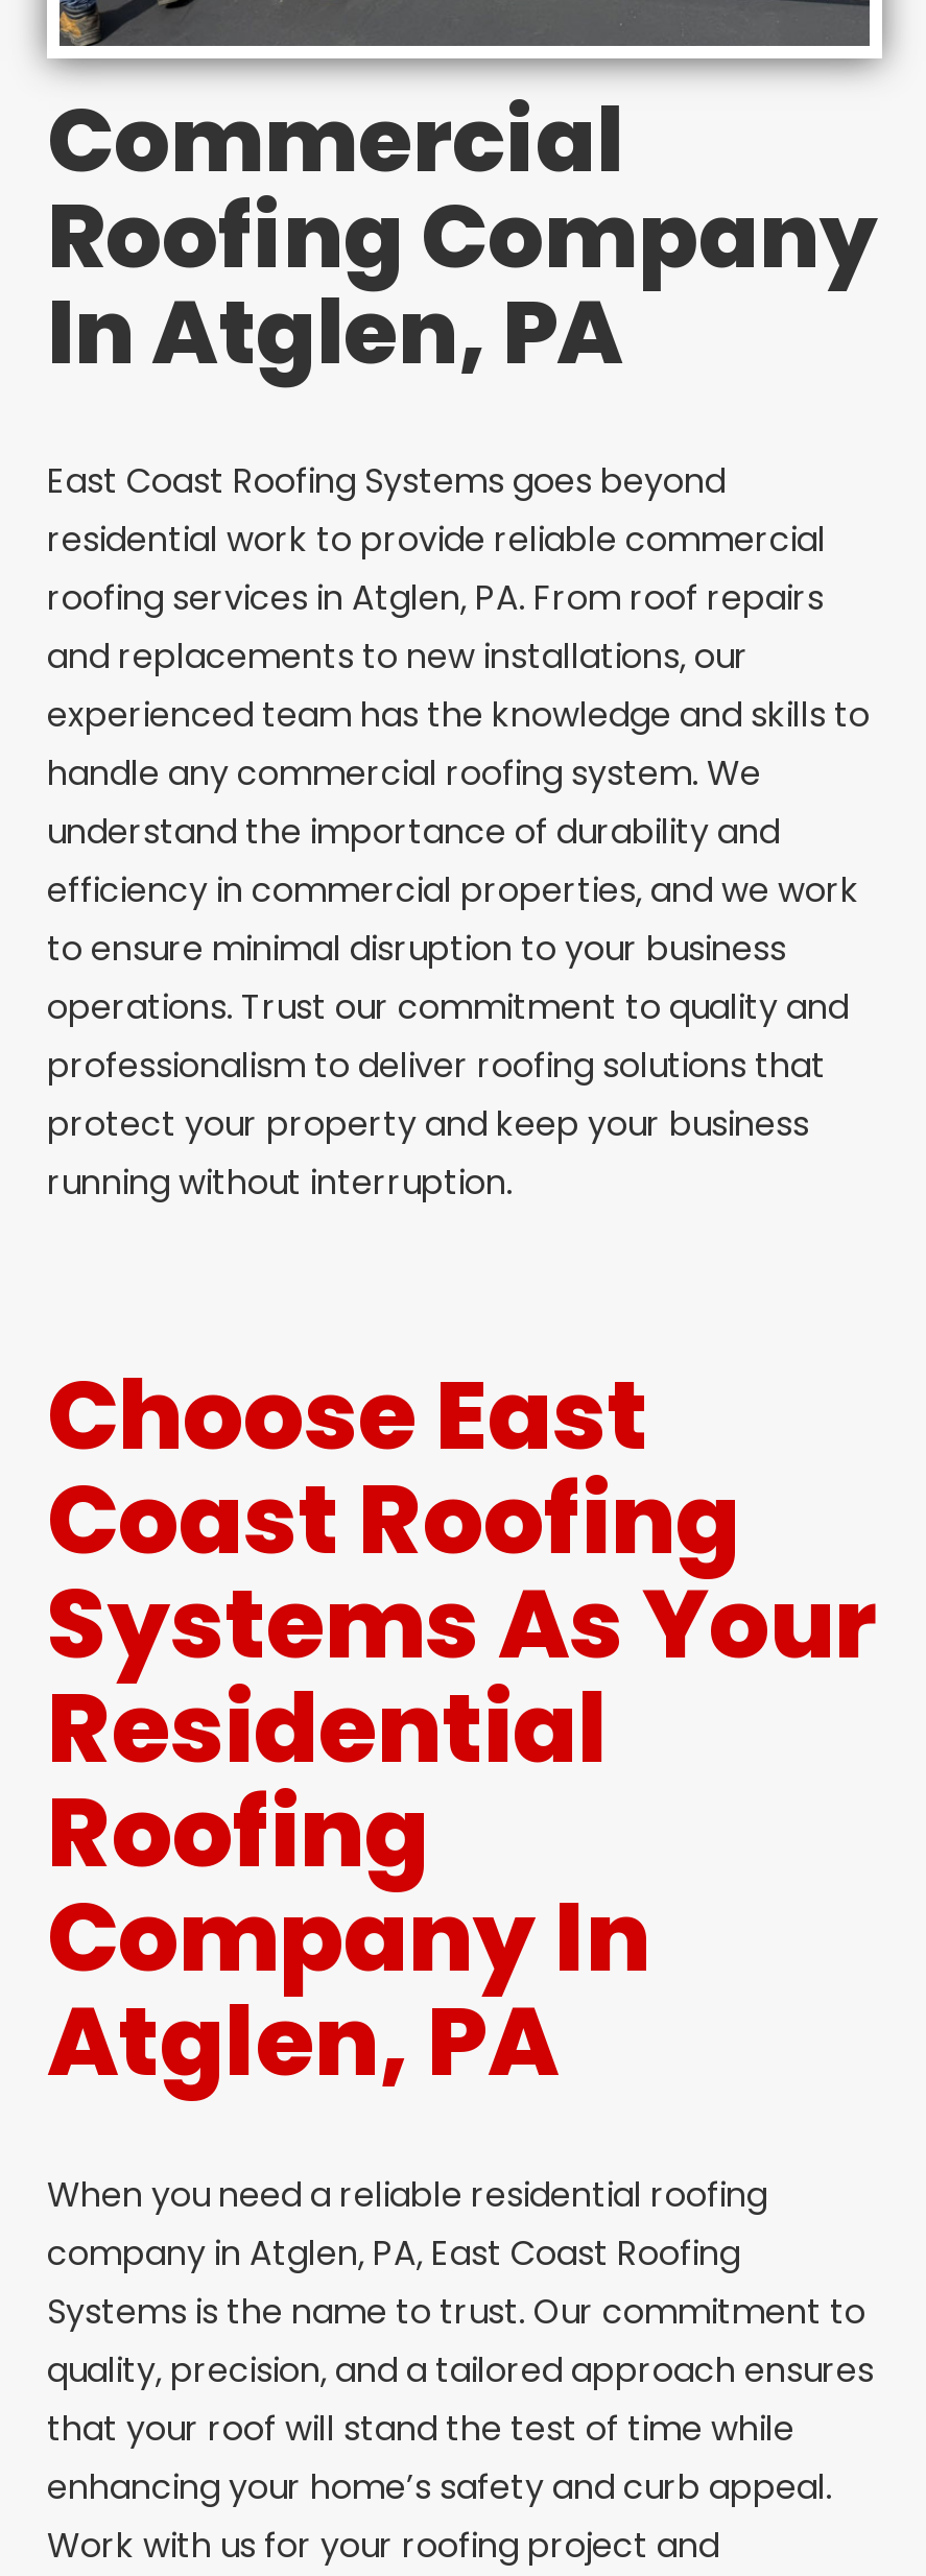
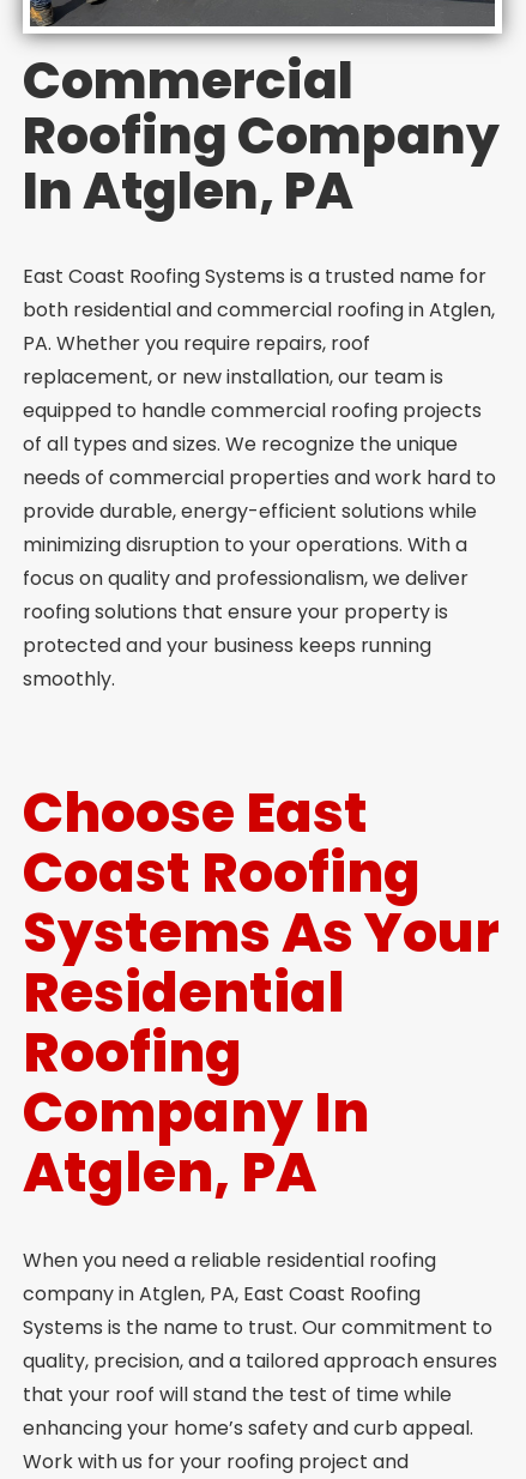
- East Coast Roofing Systems goes beyond
- residential work to provide reliable commercial
- roofing services in Atglen, PA. From roof repairs
- and replacements to new installations, our
- experienced team has the knowledge and skills to
- handle any commercial roofing system. We
- understand the importance of durability and
- efficiency in commercial properties, and we work
- to ensure minimal disruption to your business
- operations. Trust our commitment to quality and
- professionalism to deliver roofing solutions that
- protect your property and keep your business
- running without interruption.
+ East Coast Roofing Systems is a trusted name for
+ both residential and commercial roofing in Atglen,
+ PA. Whether you require repairs, roof
+ replacement, or new installation, our team is
+ equipped to handle commercial roofing projects
+ of all types and sizes. We recognize the unique
+ needs of commercial properties and work hard to
+ provide durable, energy-efficient solutions while
+ minimizing disruption to your operations. With a
+ focus on quality and professionalism, we deliver
+ roofing solutions that ensure your property is
+ protected and your business keeps running
+ smoothly.
